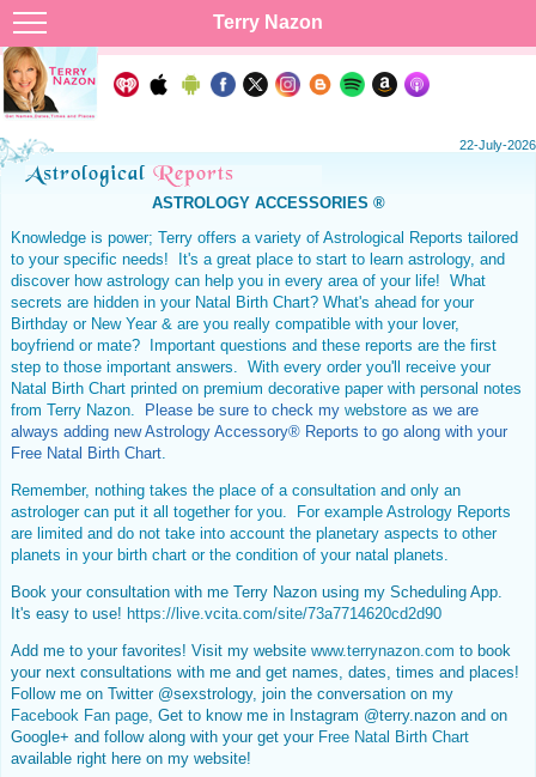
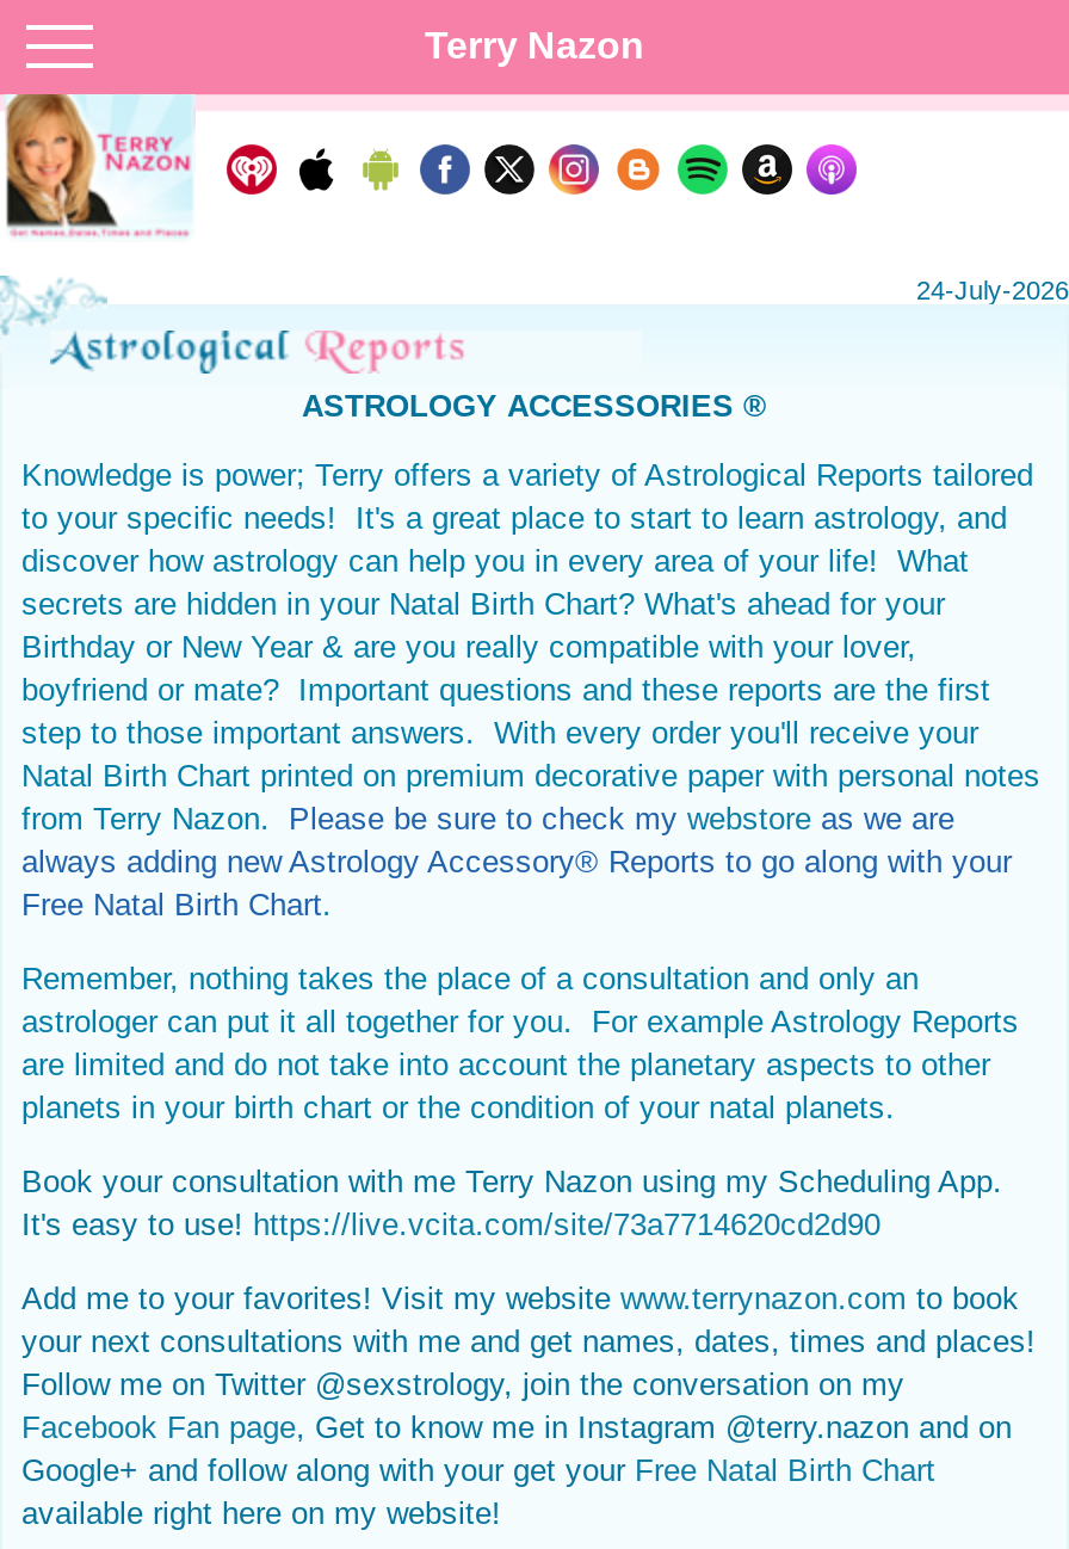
- 22-July-2026
+ 24-July-2026
